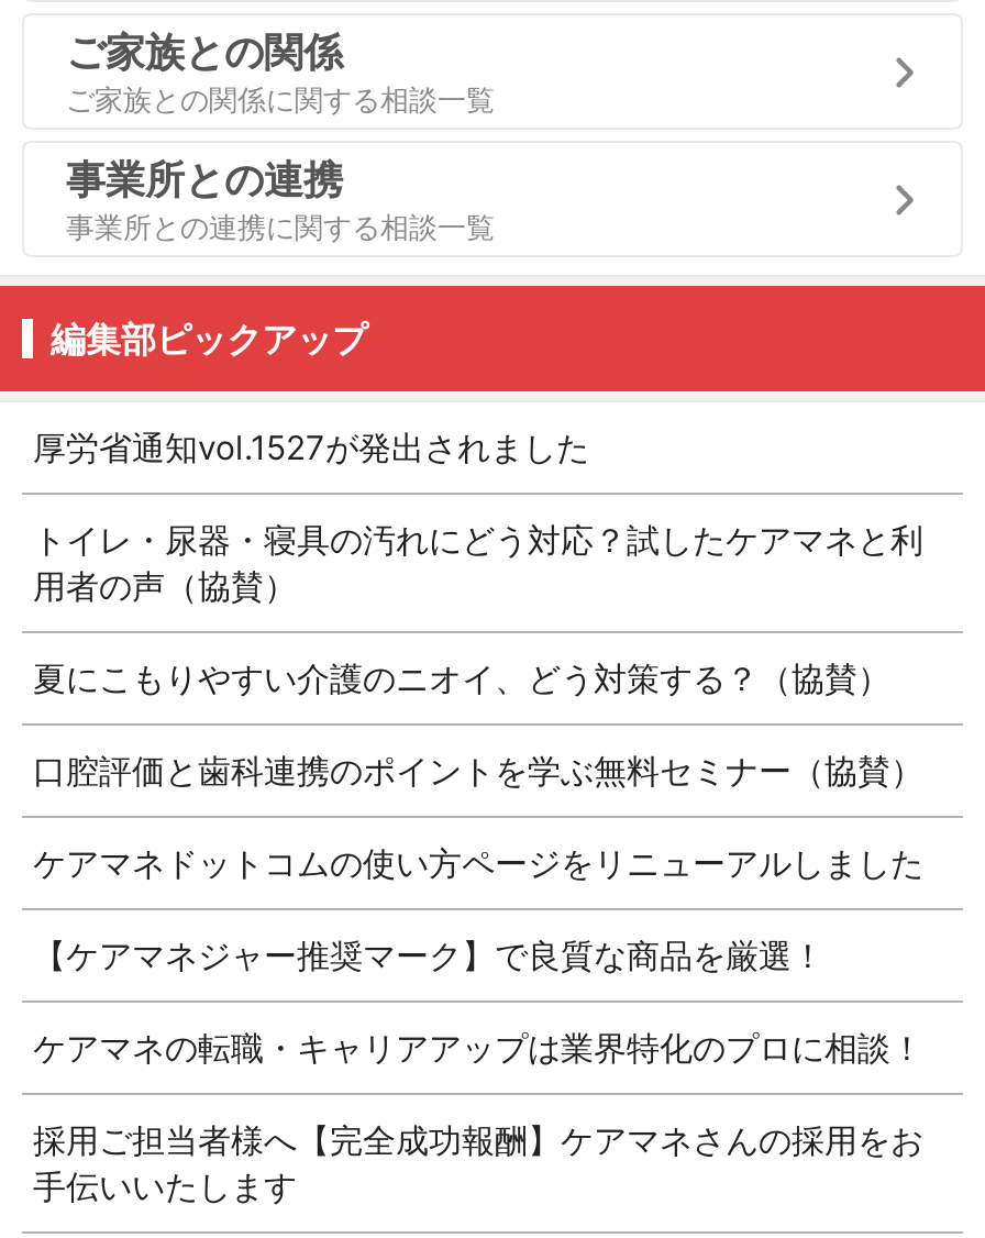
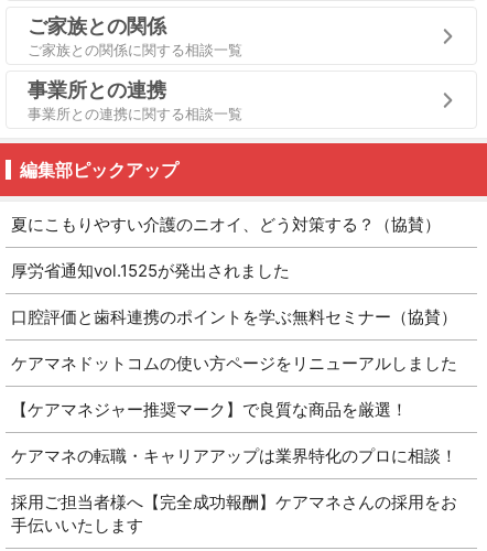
- 厚労省通知vol.1527が発出されました
- トイレ・尿器・寝具の汚れにどう対応？試したケアマネと利
- 用者の声（協賛）

moved up: 夏にこもりやすい介護のニオイ、どう対策する？（協賛）

+ 厚労省通知vol.1525が発出されました
